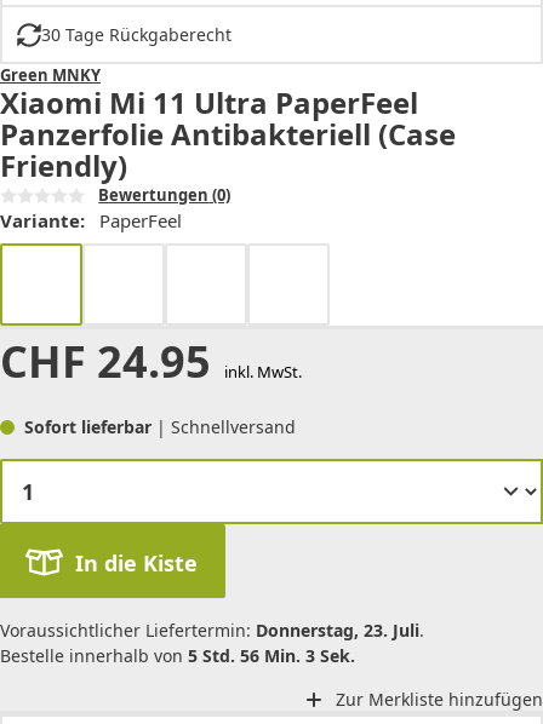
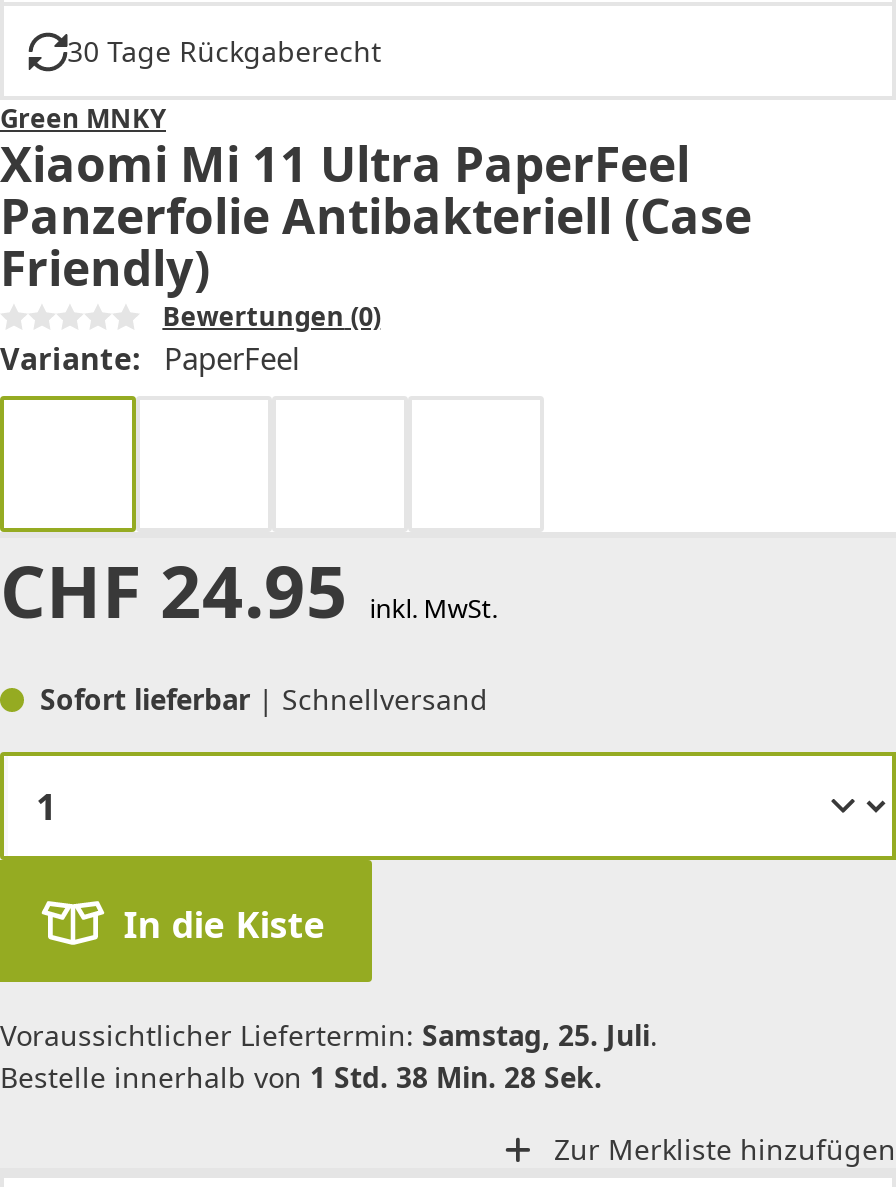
- Voraussichtlicher Liefertermin: Donnerstag, 23. Juli.
+ Voraussichtlicher Liefertermin: Samstag, 25. Juli.

- Bestelle innerhalb von 5 Std. 56 Min. 3 Sek.
+ Bestelle innerhalb von 1 Std. 38 Min. 28 Sek.
